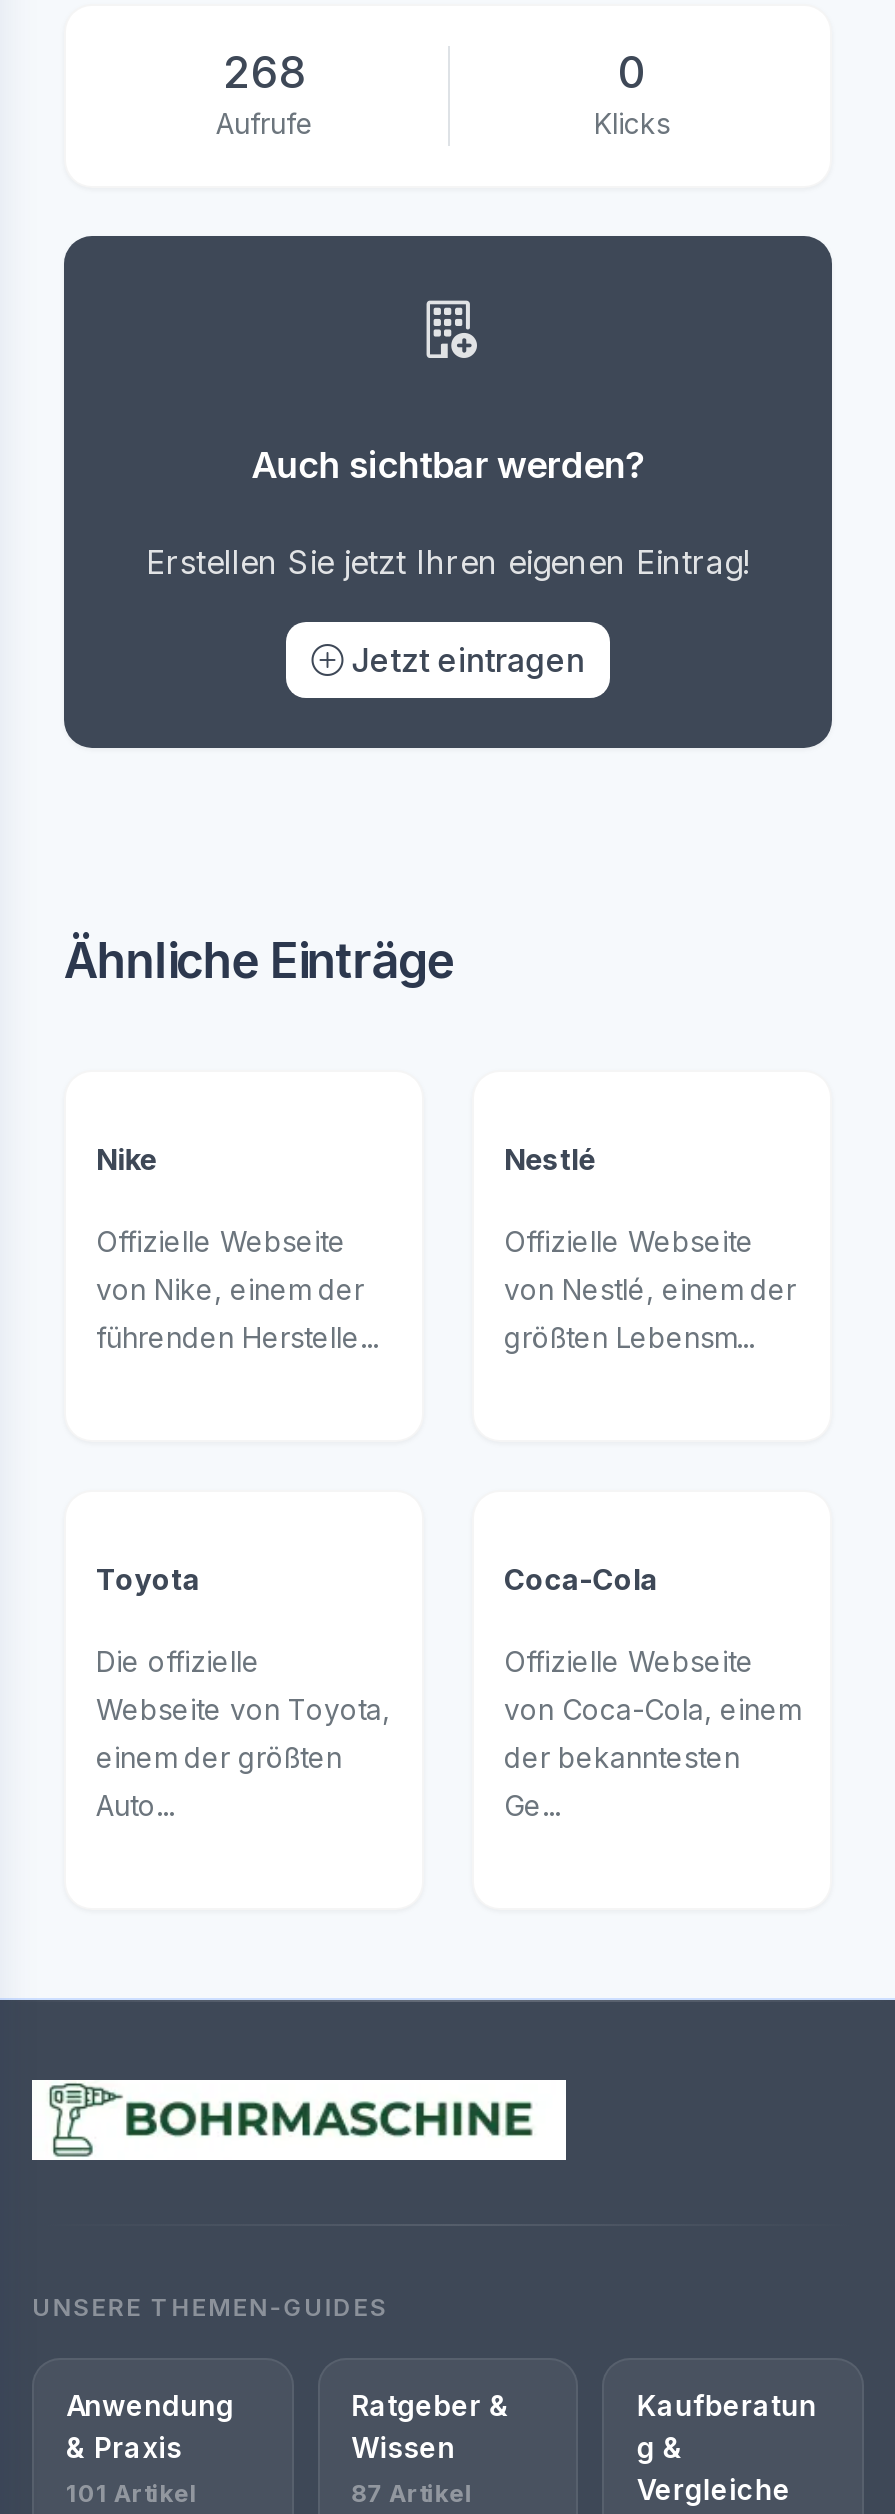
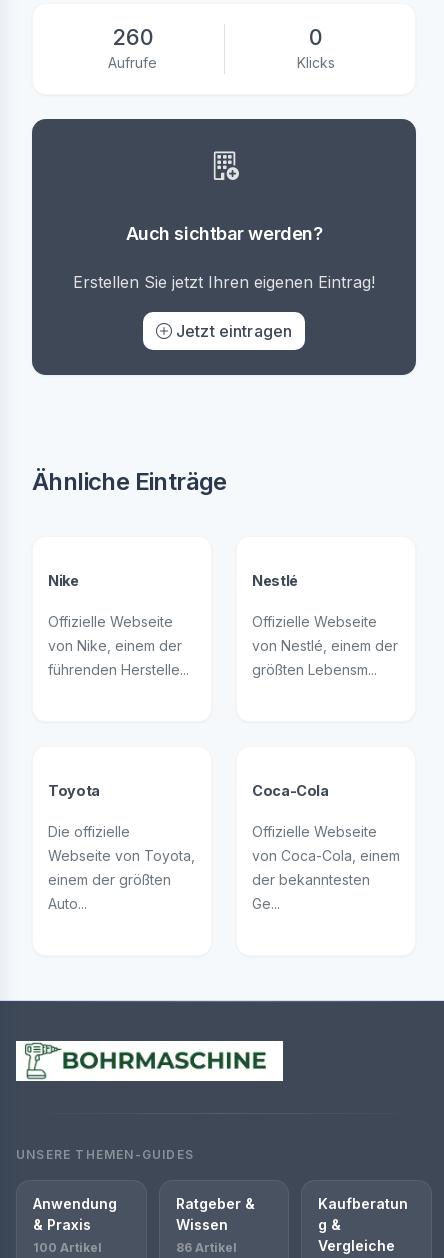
- 268
+ 260

- 101 Artikel
+ 100 Artikel

- 87 Artikel
+ 86 Artikel
